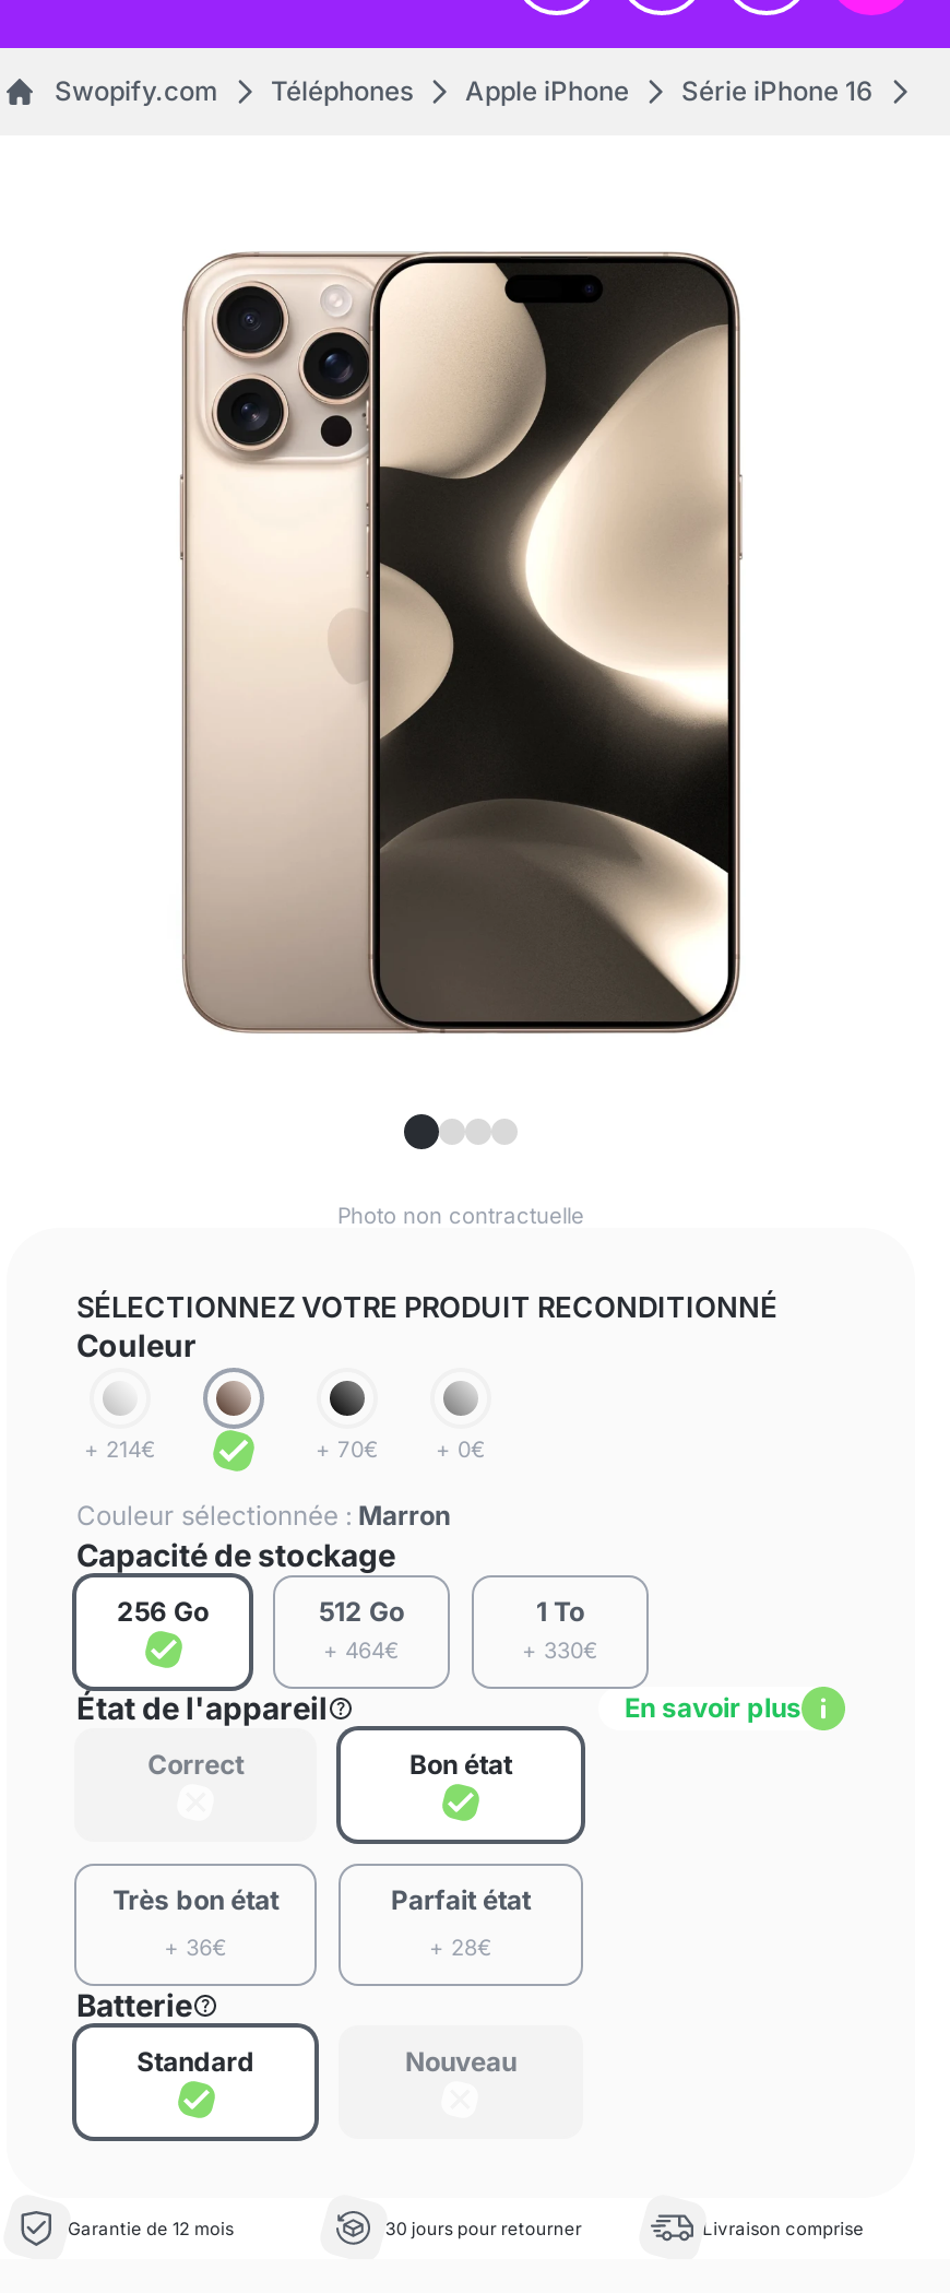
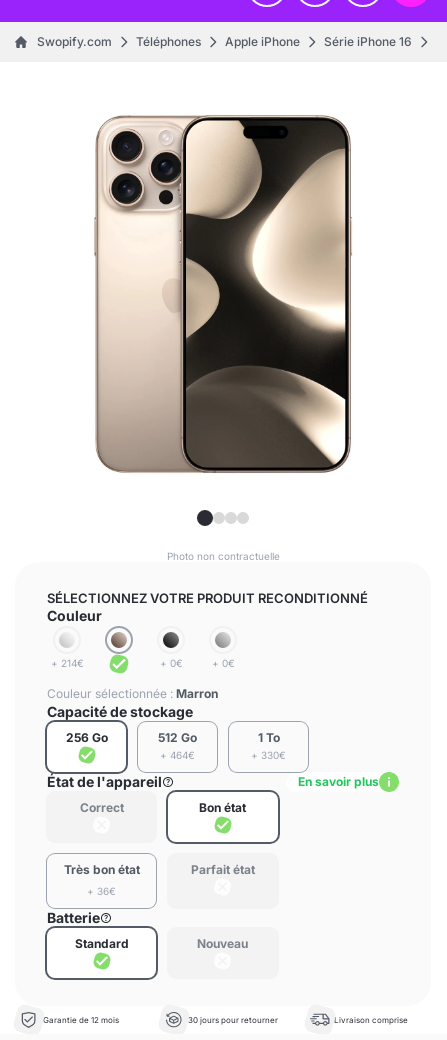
- + 70€
+ + 0€

- + 28€
